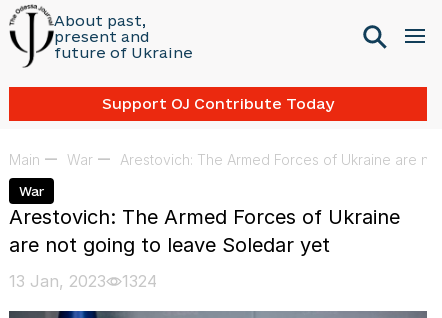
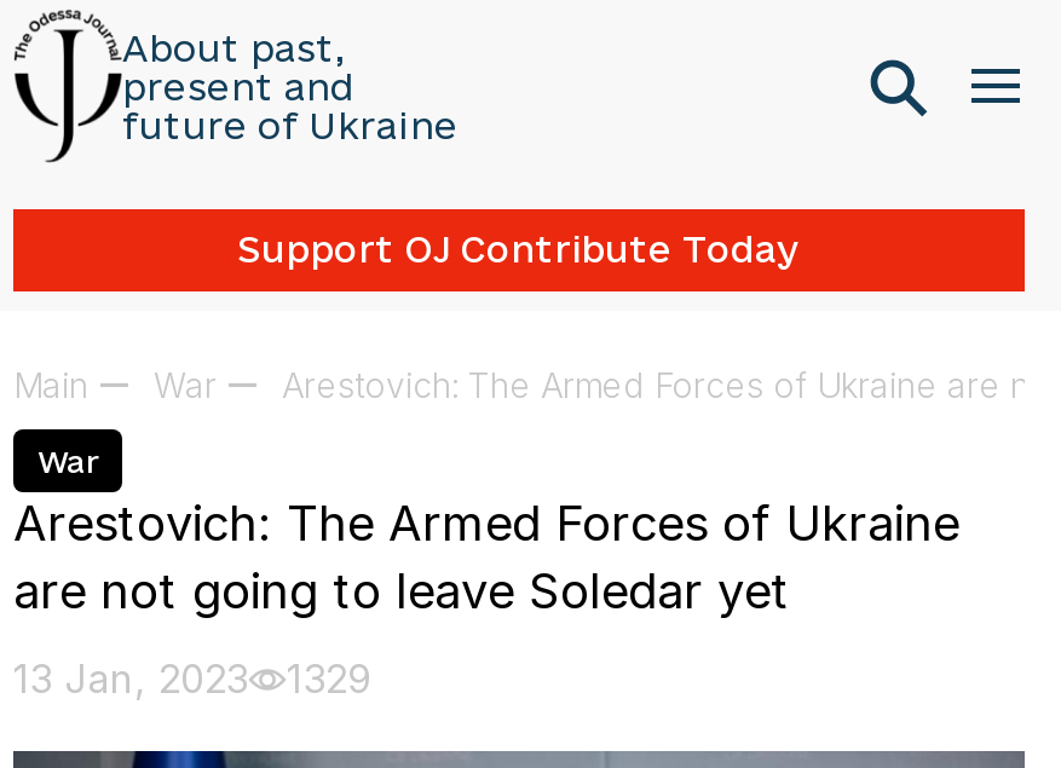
- 13 Jan, 2023 1324
+ 13 Jan, 2023 1329
